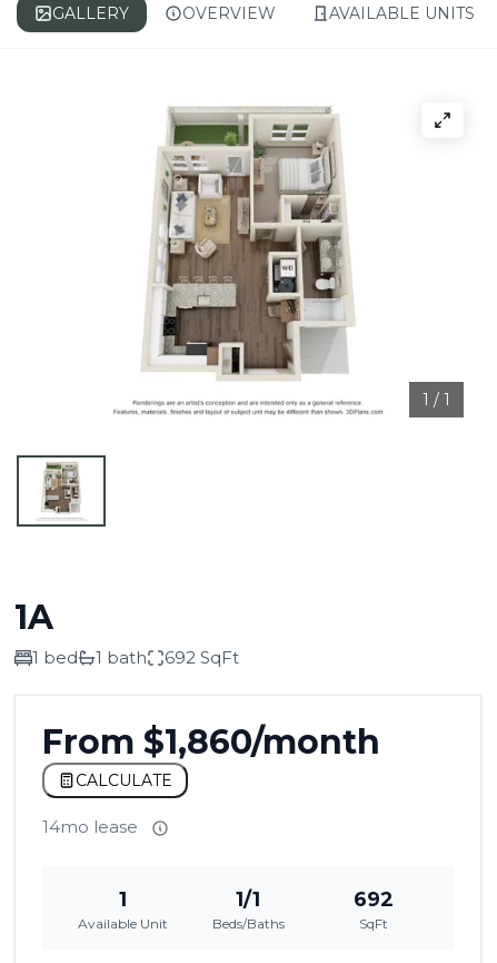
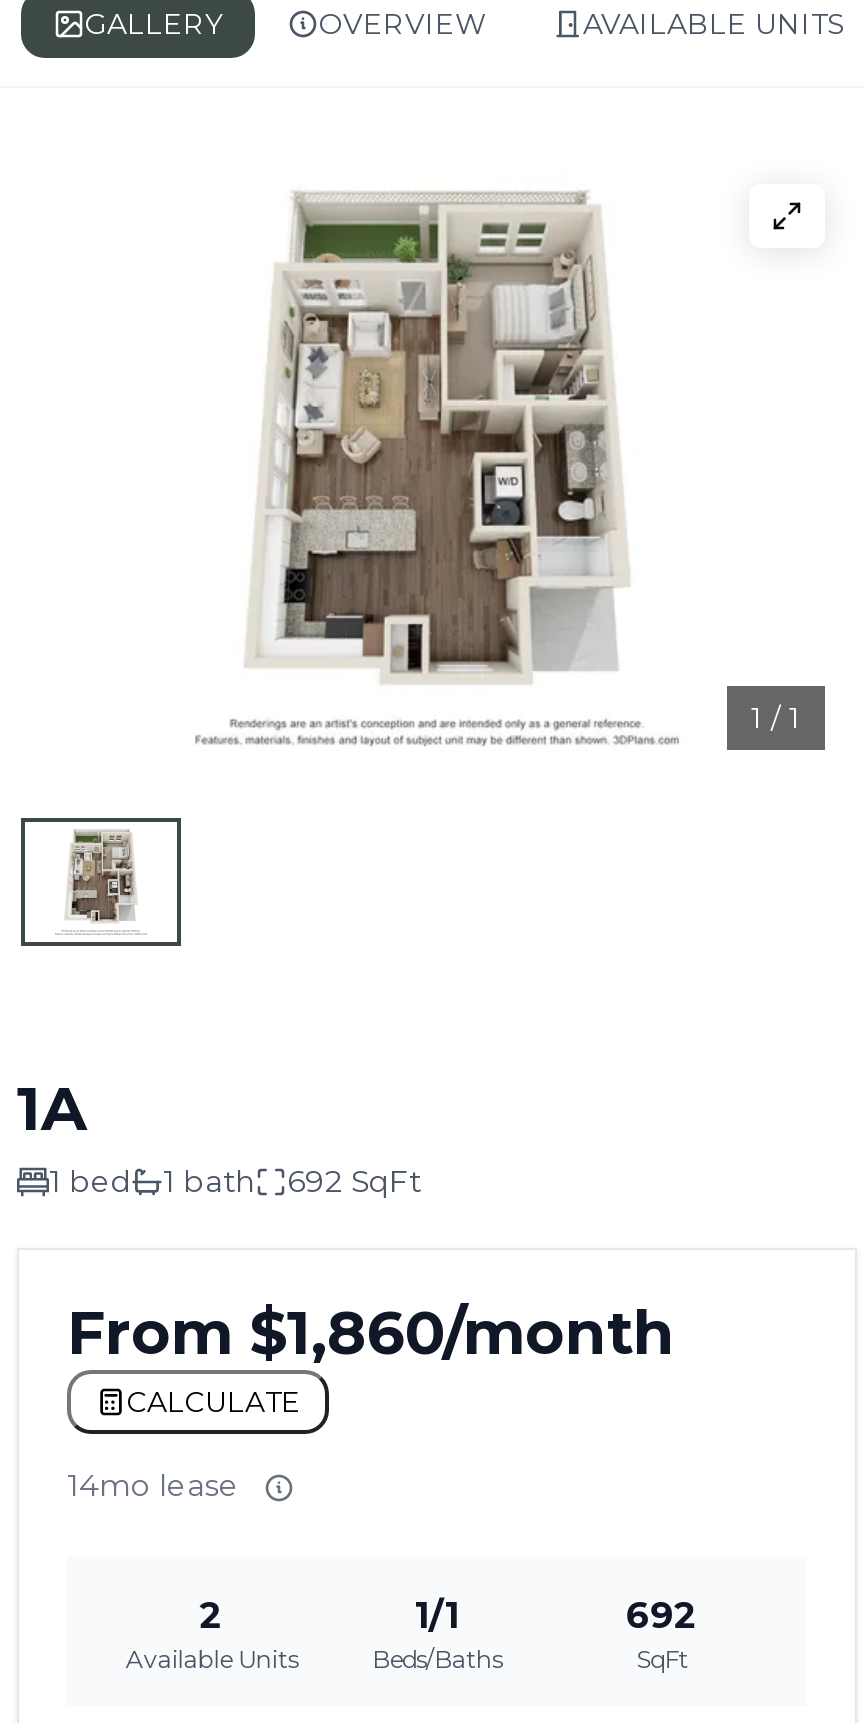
- 1
+ 2

- Available Unit
+ Available Units
